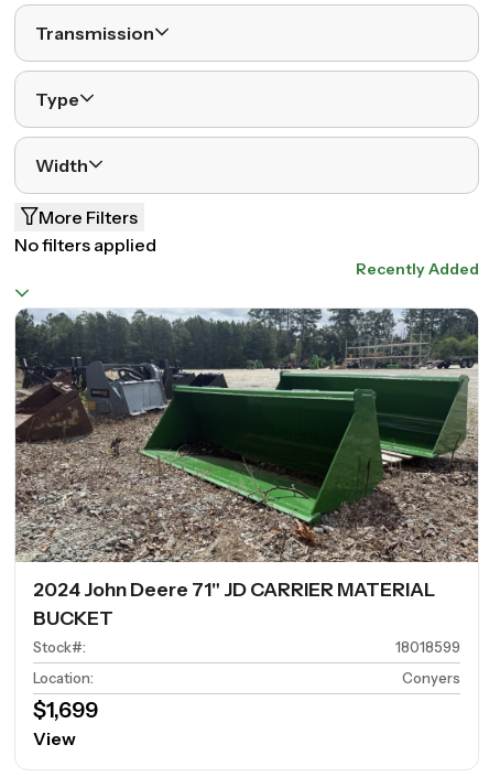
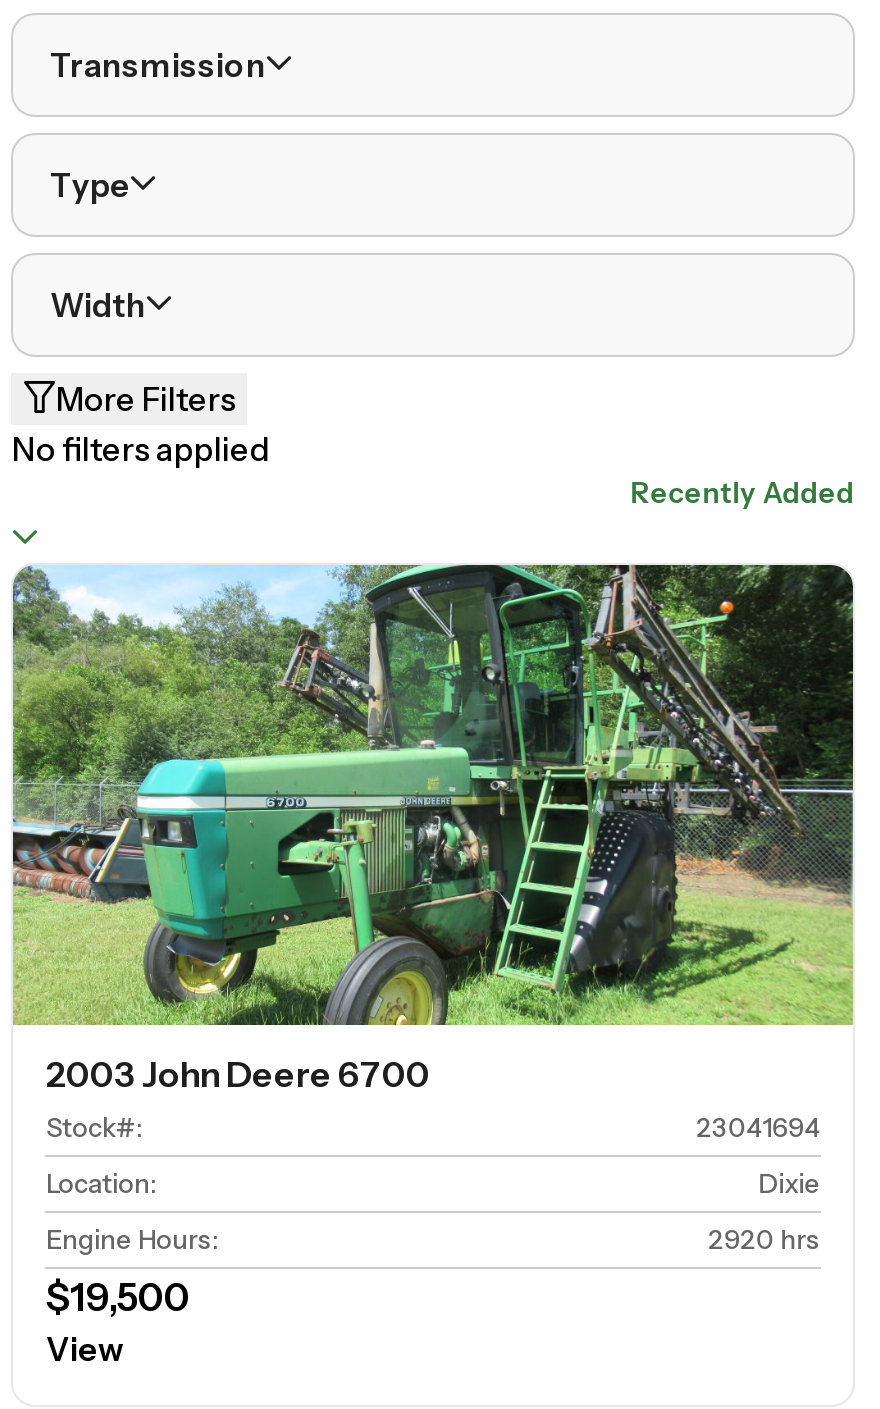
- [image]
- 2024 John Deere 71" JD CARRIER MATERIAL
- BUCKET
+ [image]
+ 2003 John Deere 6700

moved up: Stock#: | Location:

- 18018599
+ 23041694

- Conyers
- $1,699
+ Dixie
+ Engine Hours:
+ 2920 hrs
+ $19,500
